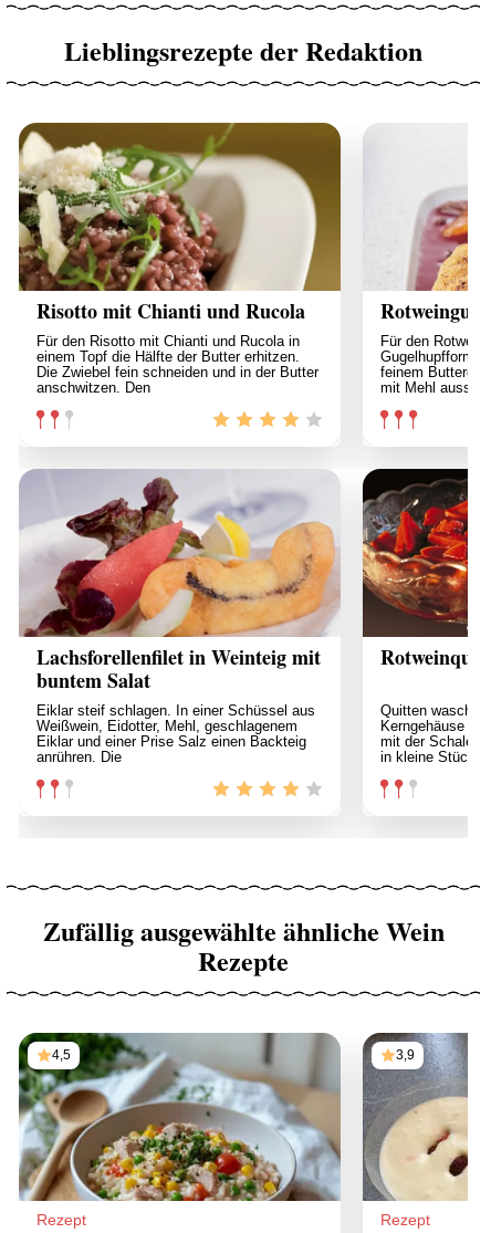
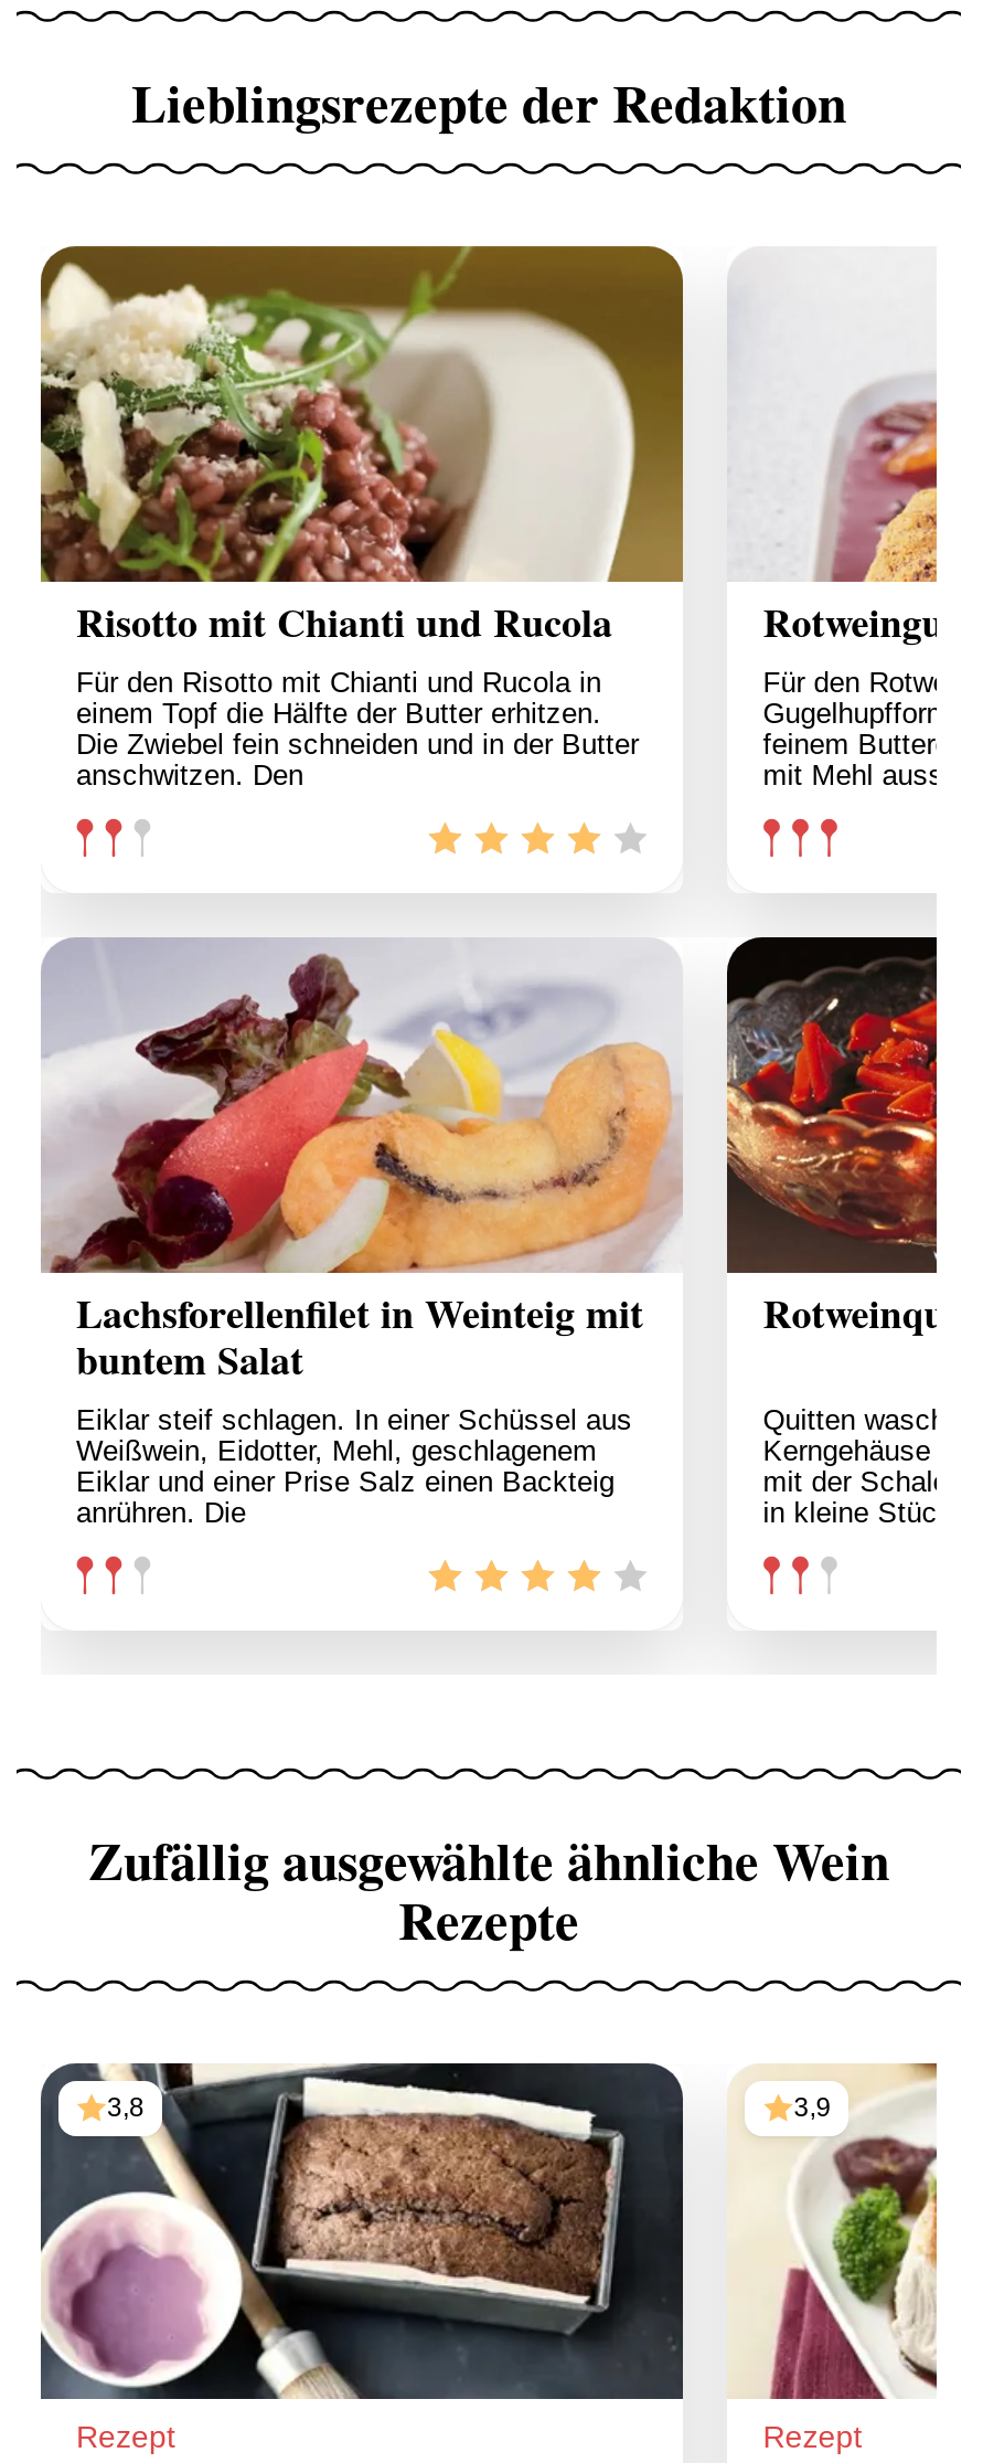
- [image]
- 4,5
+ [image]
+ 3,8

- [image]
+ [image]
